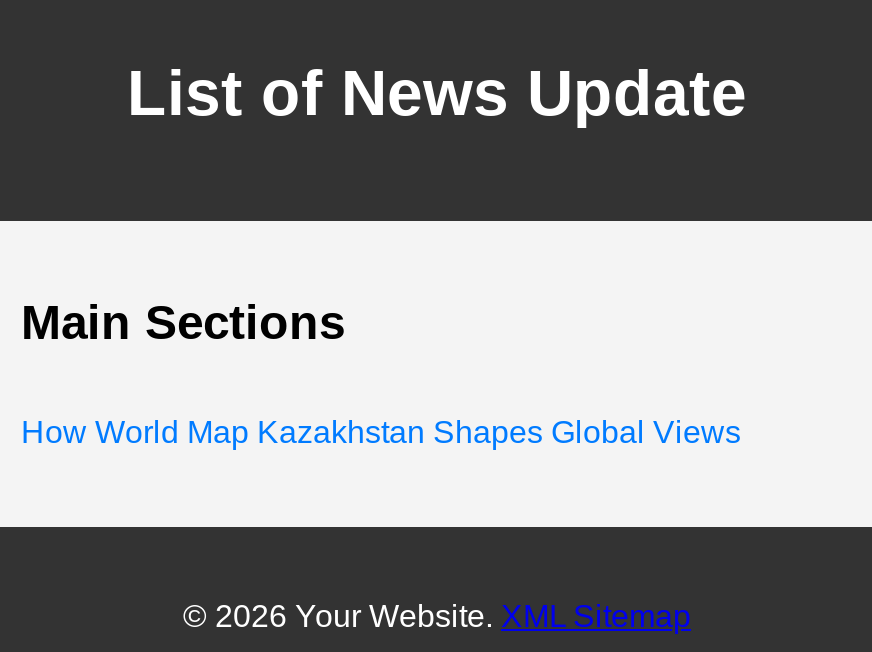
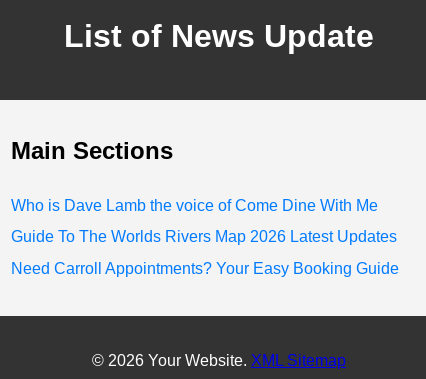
- How World Map Kazakhstan Shapes Global Views
+ Who is Dave Lamb the voice of Come Dine With Me
+ Guide To The Worlds Rivers Map 2026 Latest Updates
+ Need Carroll Appointments? Your Easy Booking Guide
